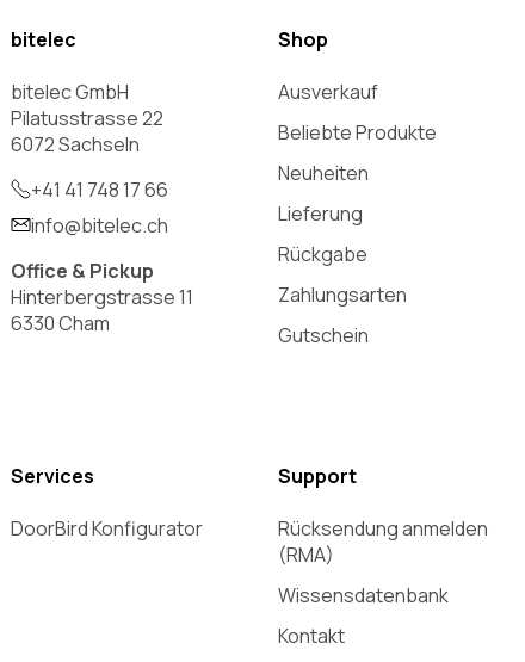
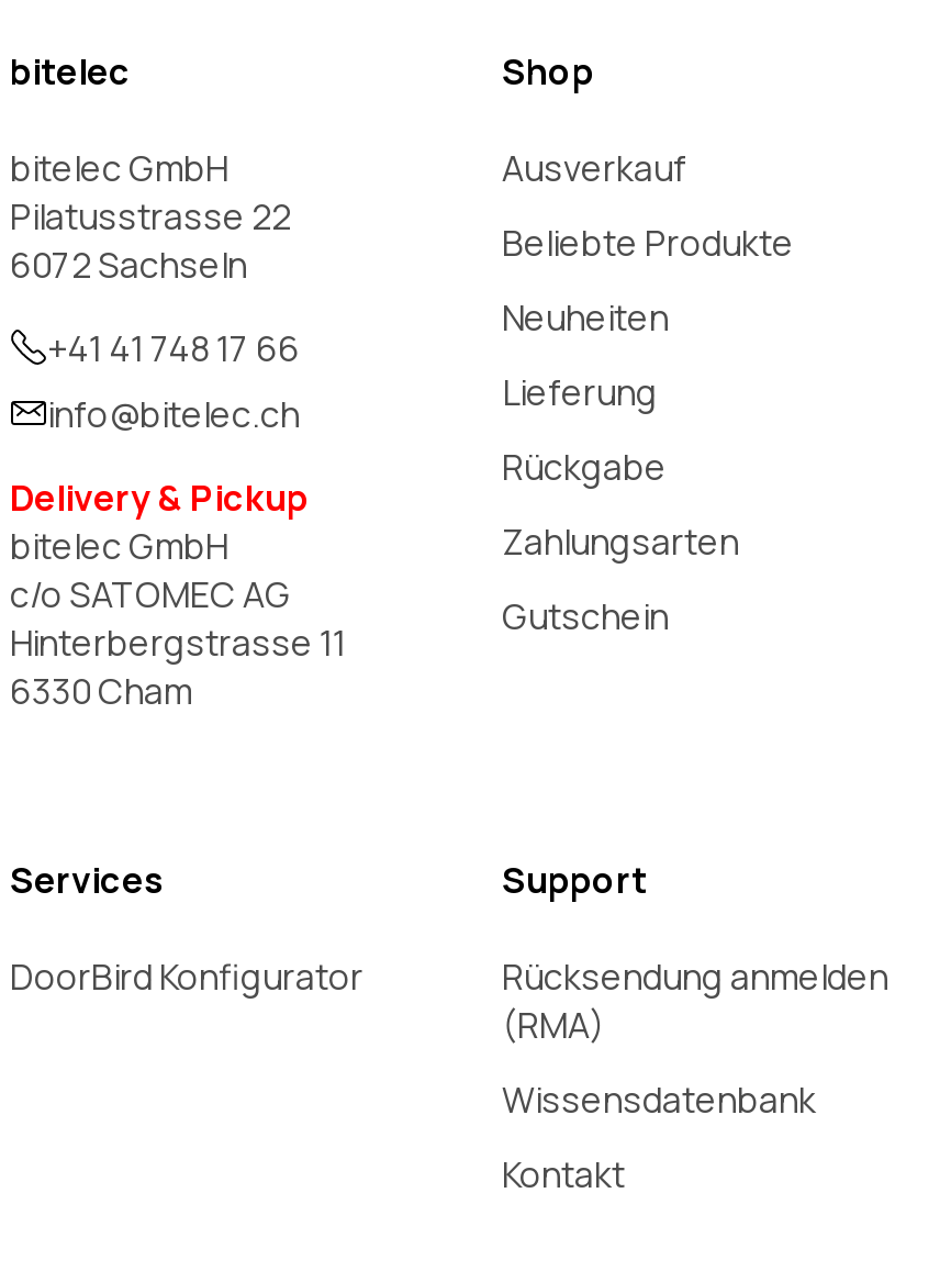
- Office & Pickup
+ Delivery & Pickup
+ bitelec GmbH
+ c/o SATOMEC AG

moved down: Hinterbergstrasse 11 | 6330 Cham
